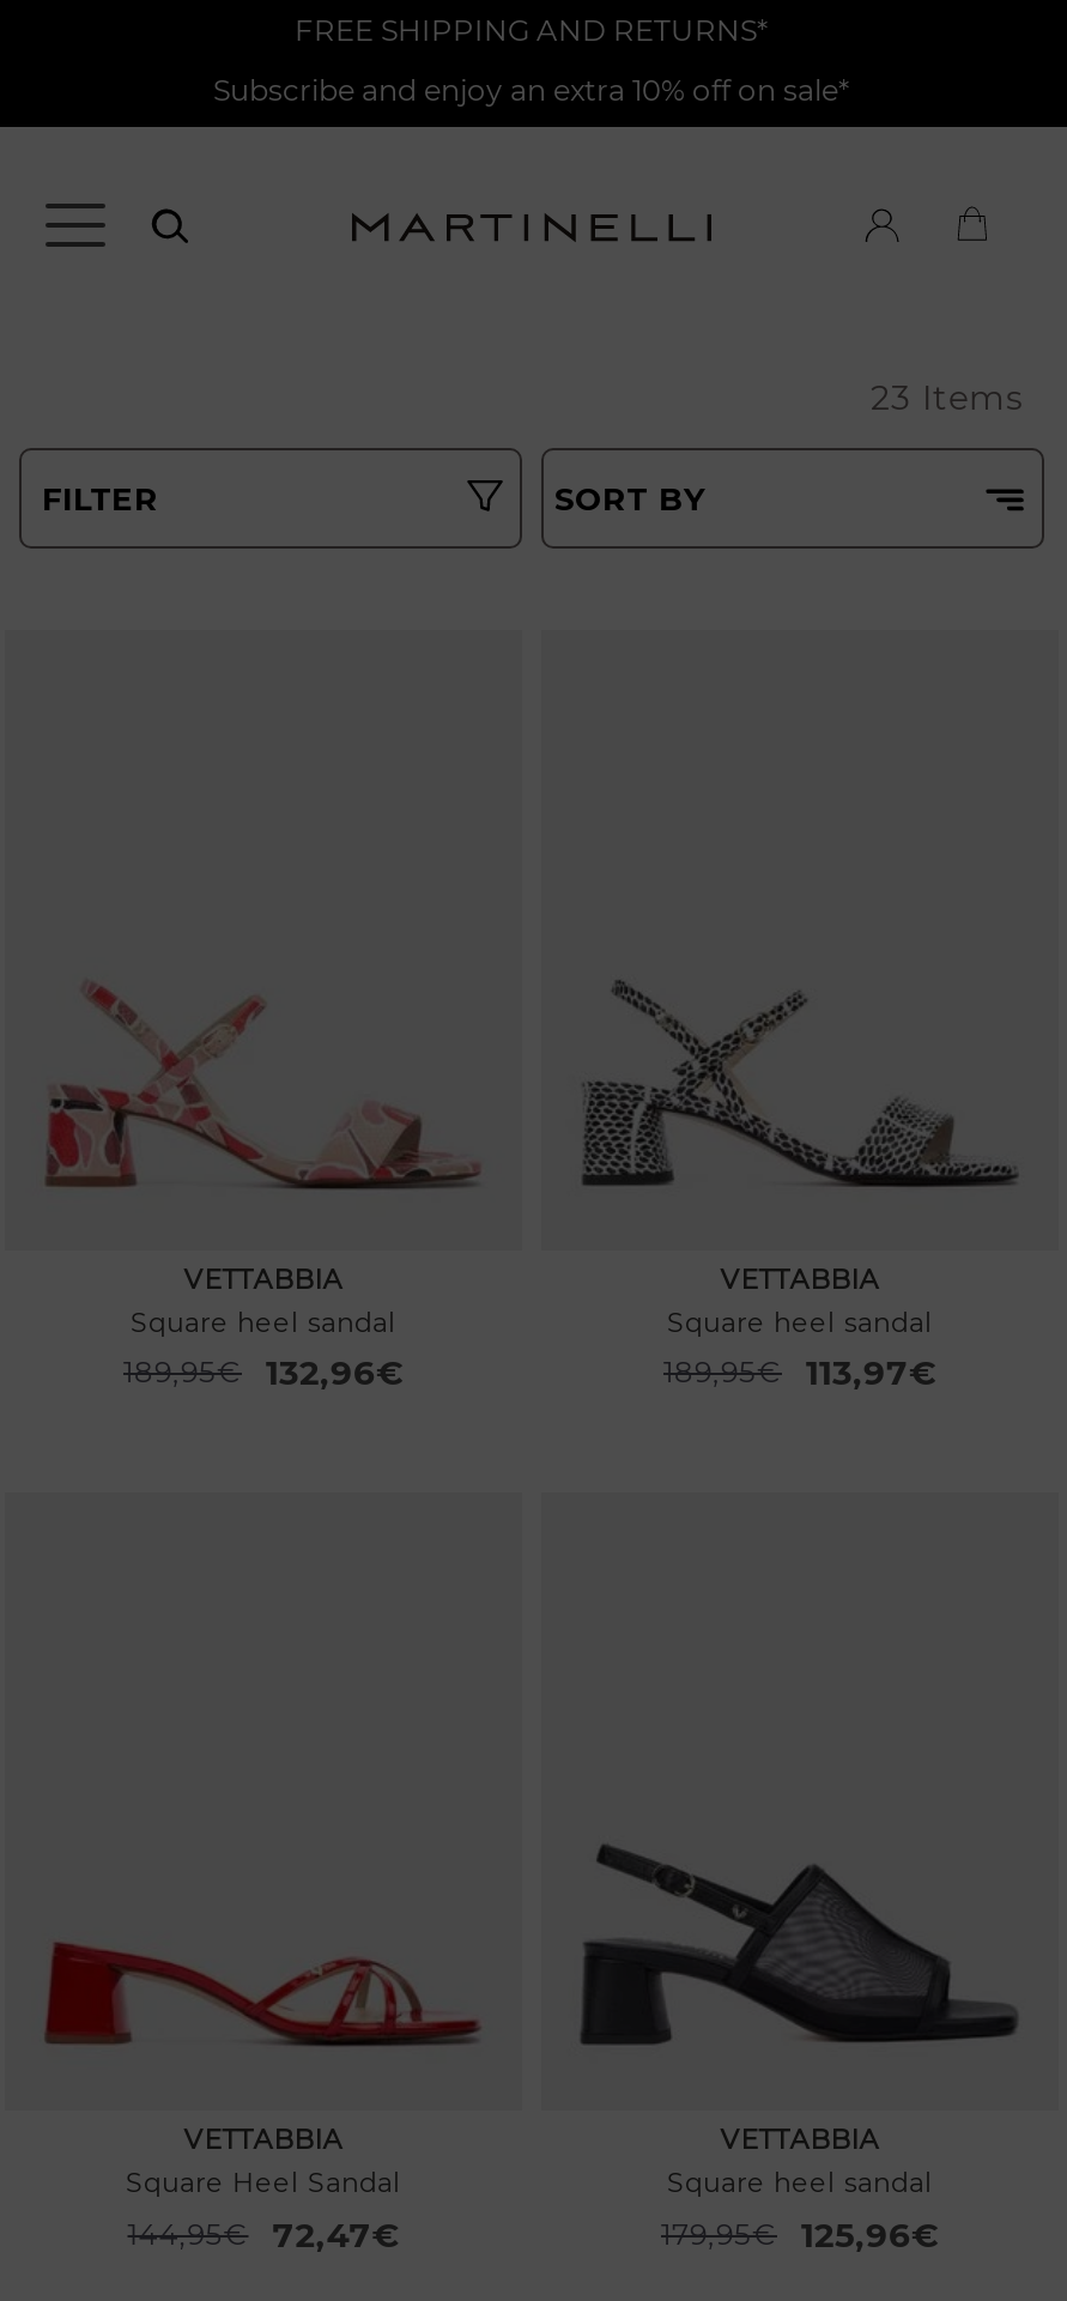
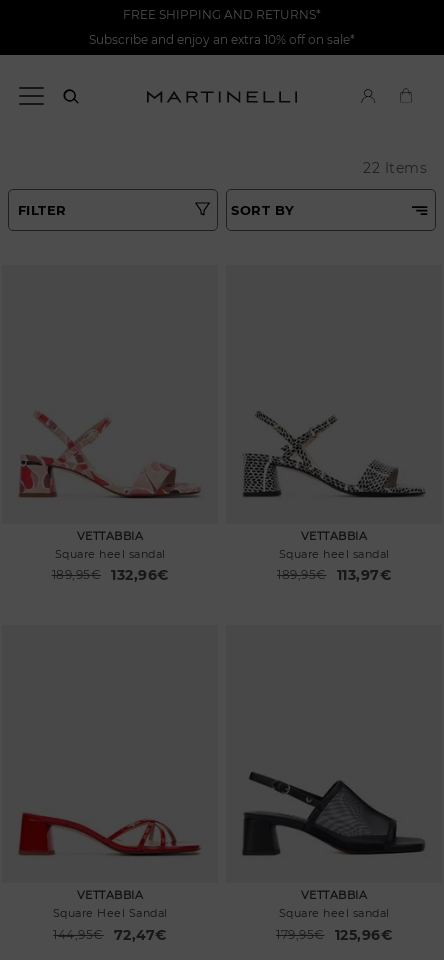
- 23 Items
+ 22 Items
